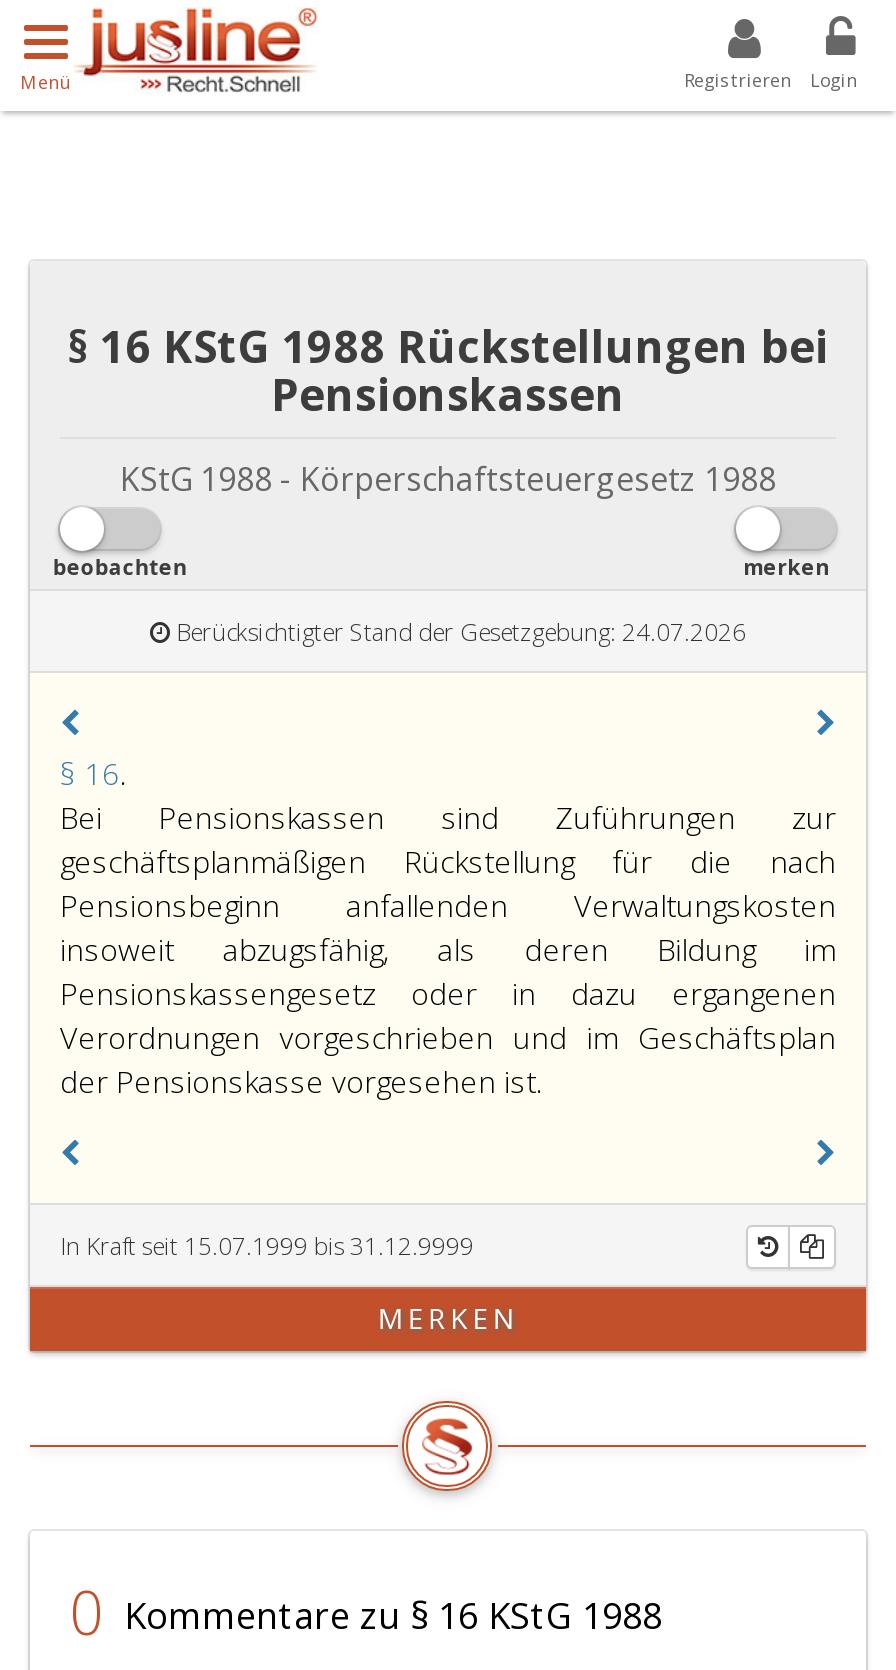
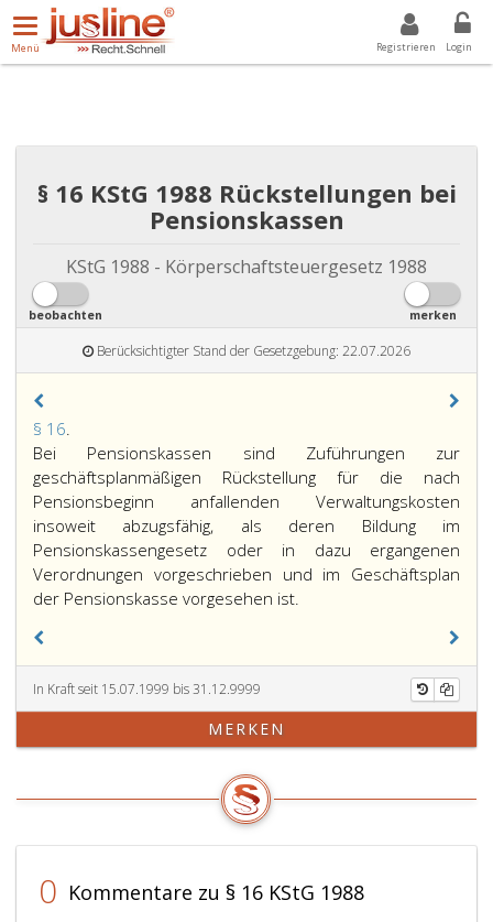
- Berücksichtigter Stand der Gesetzgebung: 24.07.2026
+ Berücksichtigter Stand der Gesetzgebung: 22.07.2026
